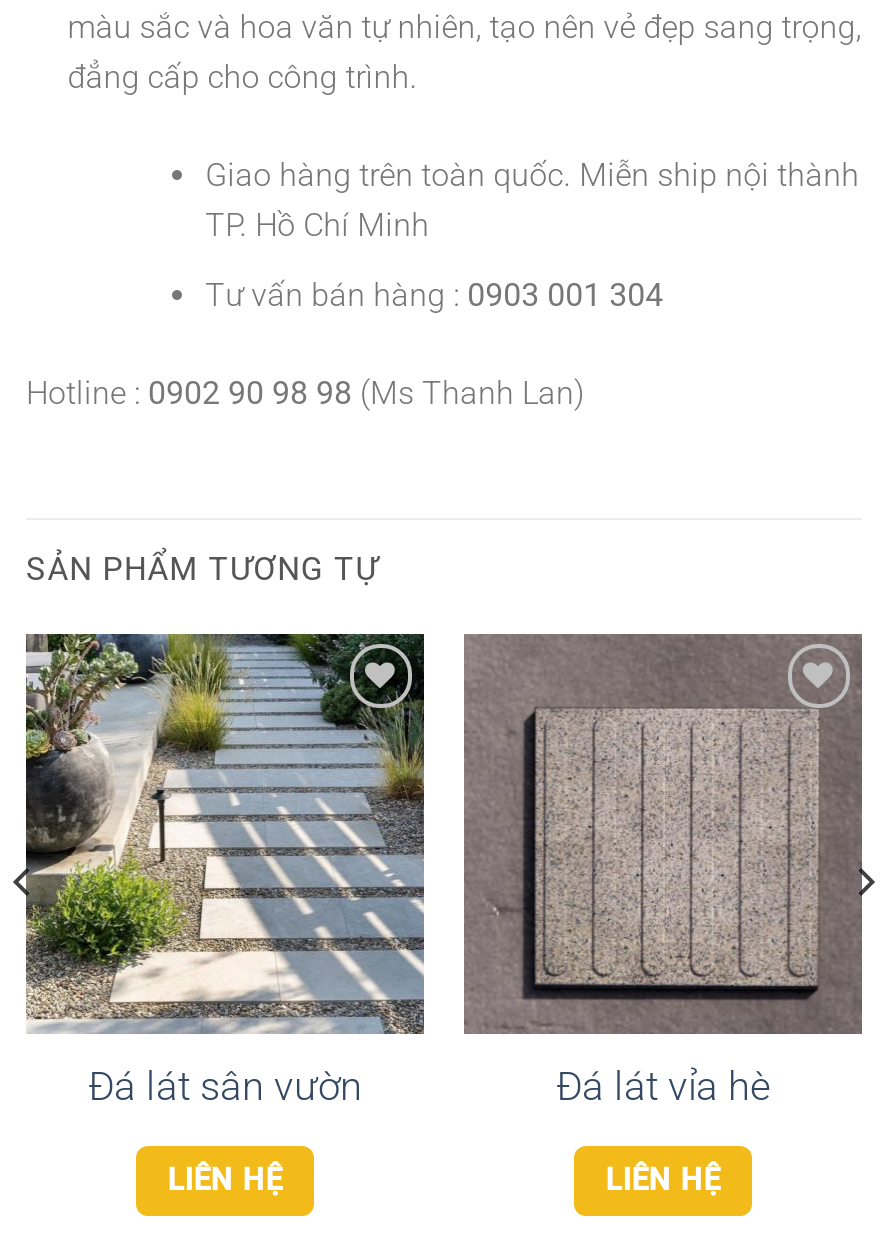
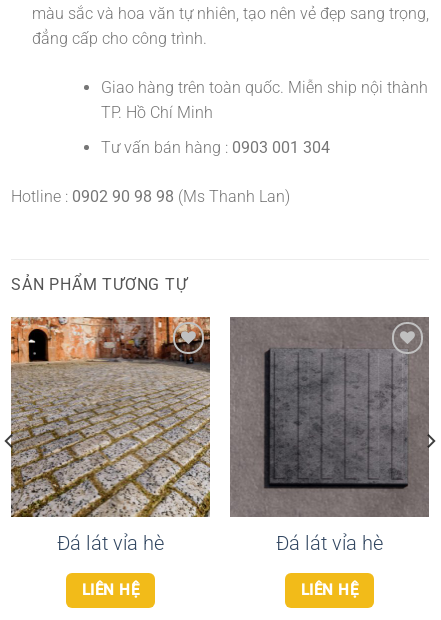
- [image]
- Đá lát sân vườn
+ [image]
+ Đá lát vỉa hè

- [image]
+ [image]
